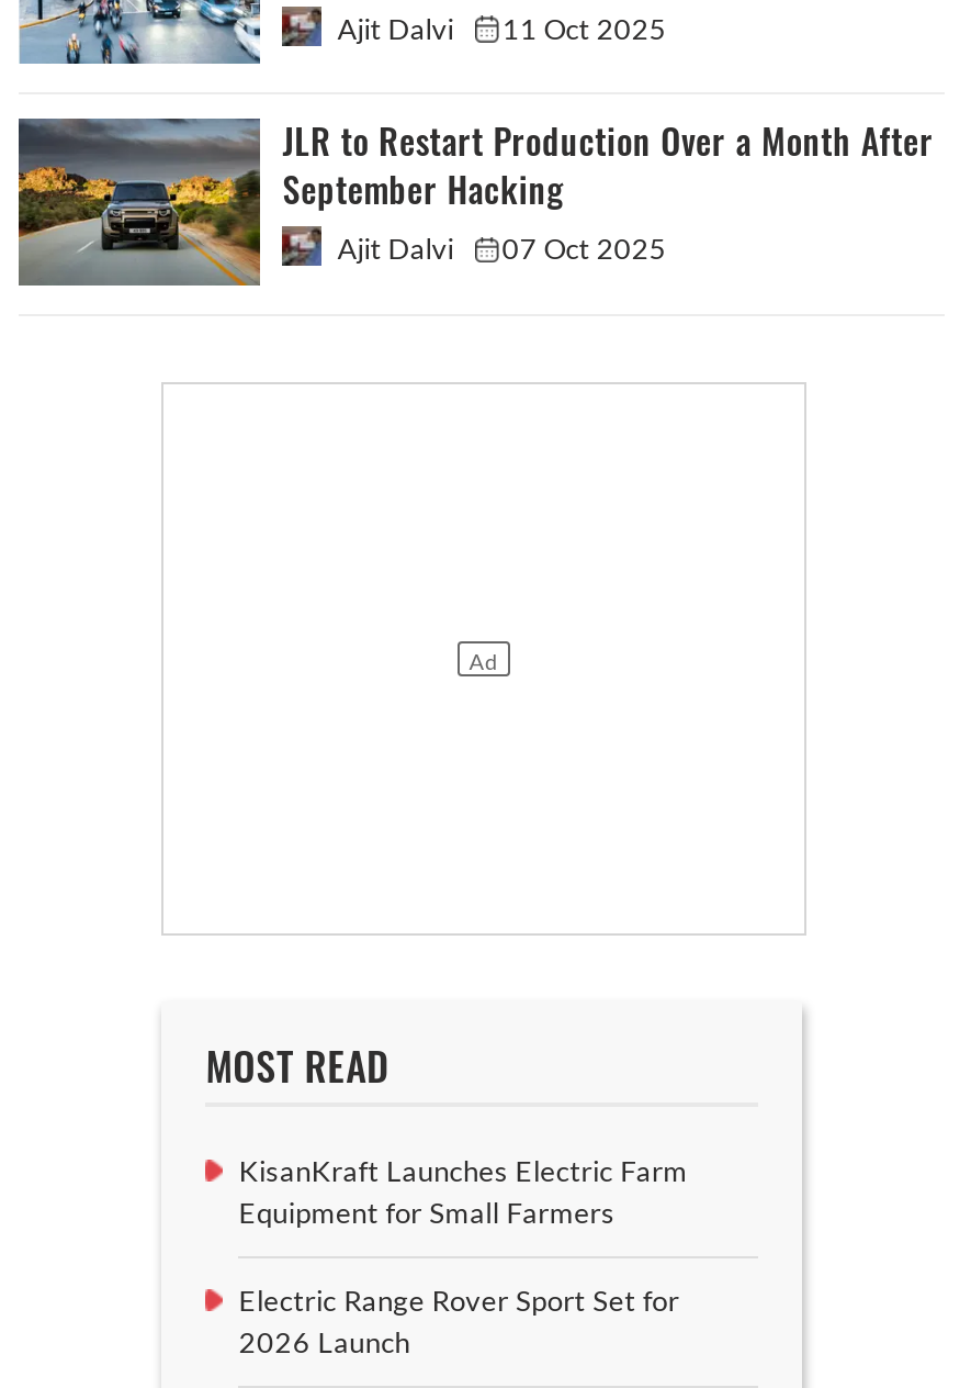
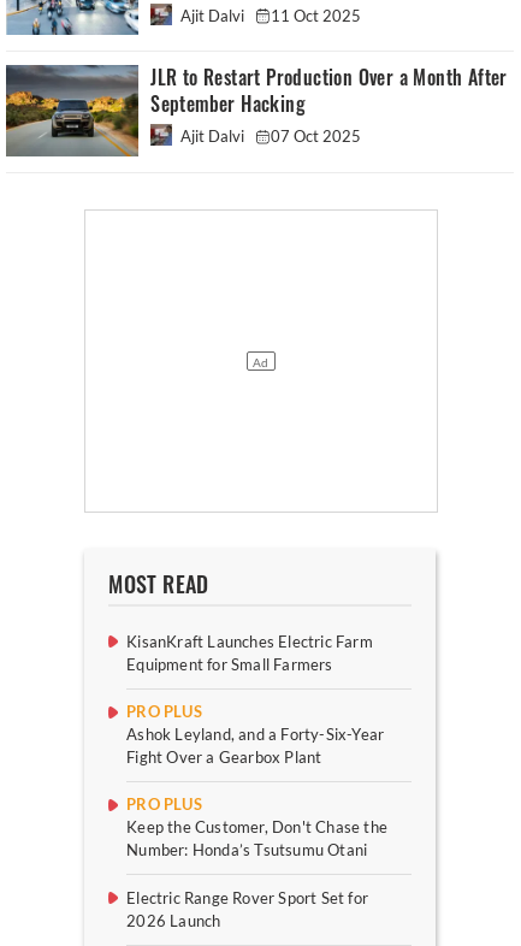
+ PRO PLUS
+ Ashok Leyland, and a Forty-Six-Year
+ Fight Over a Gearbox Plant
+ PRO PLUS
+ Keep the Customer, Don't Chase the
+ Number: Honda’s Tsutsumu Otani
